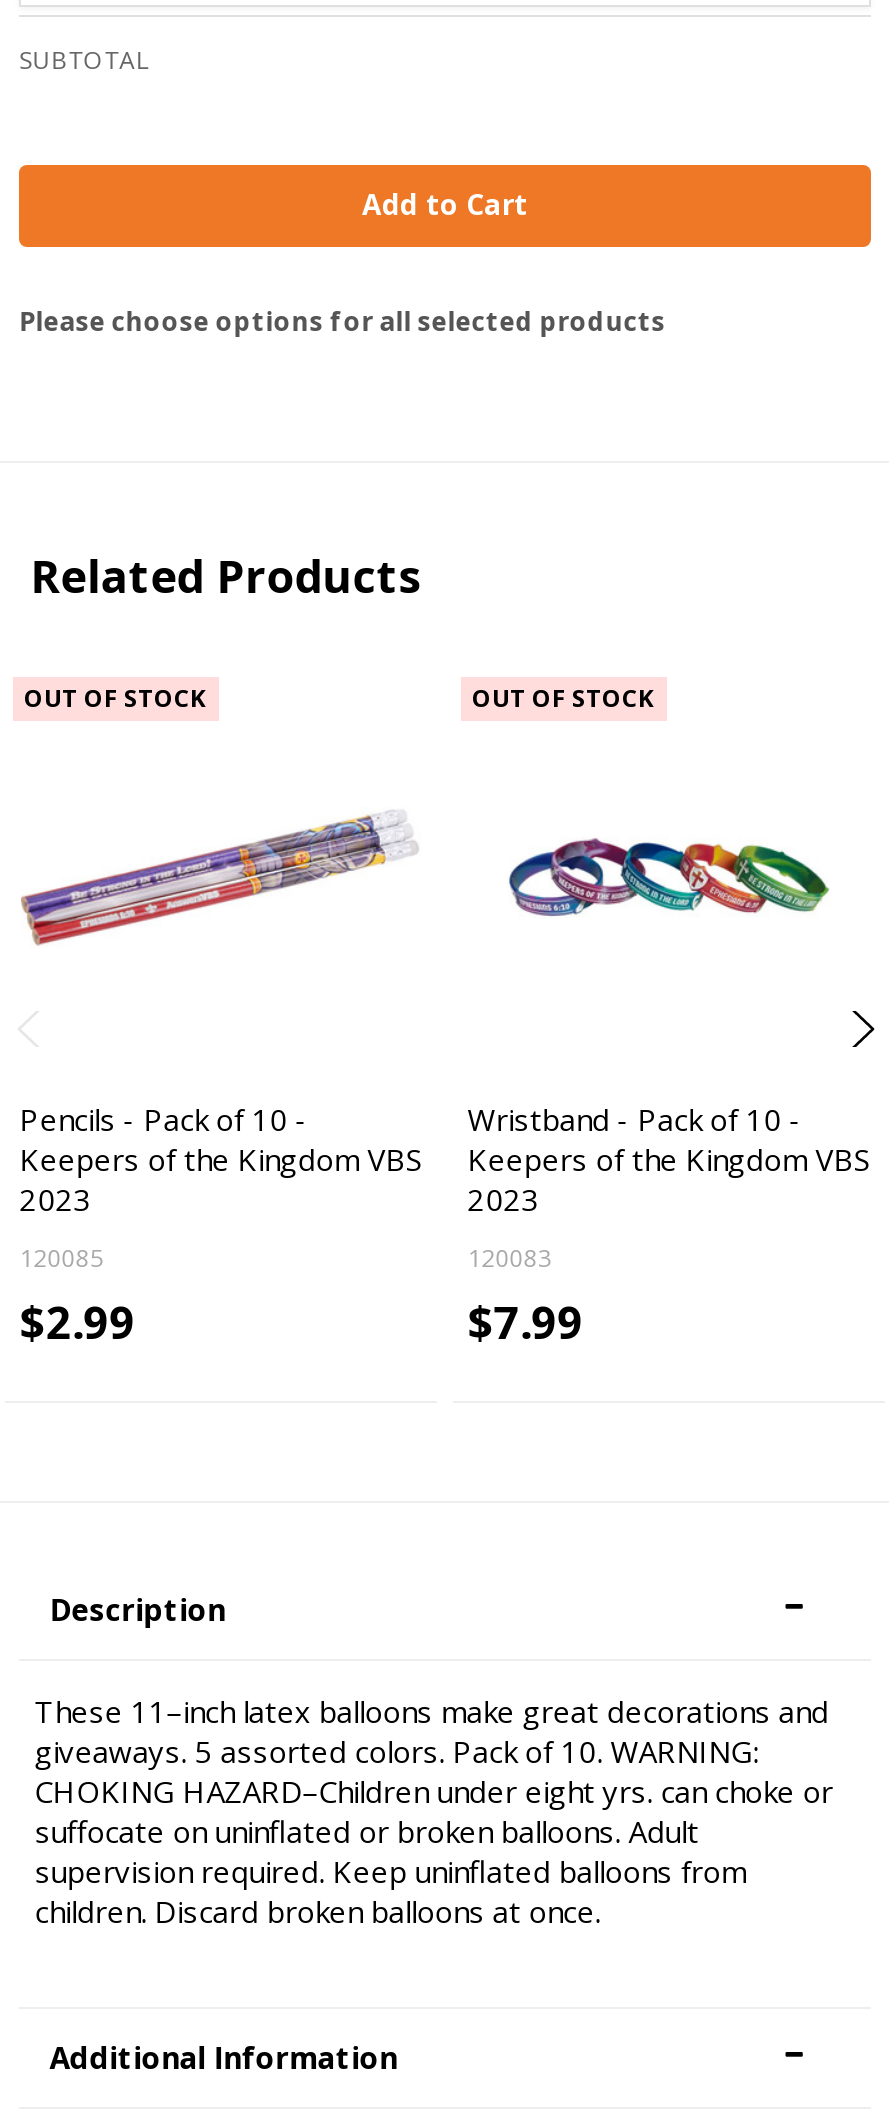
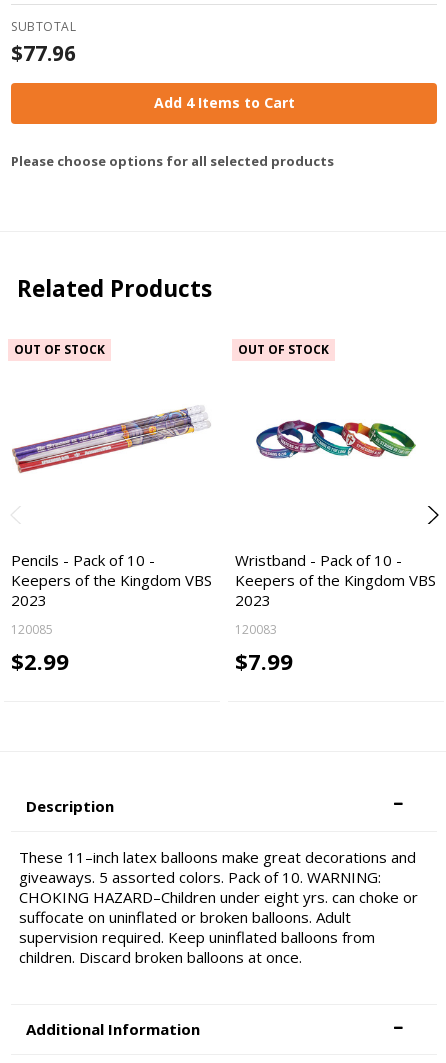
- Add to Cart
+ $77.96
+ Add 4 Items to Cart
